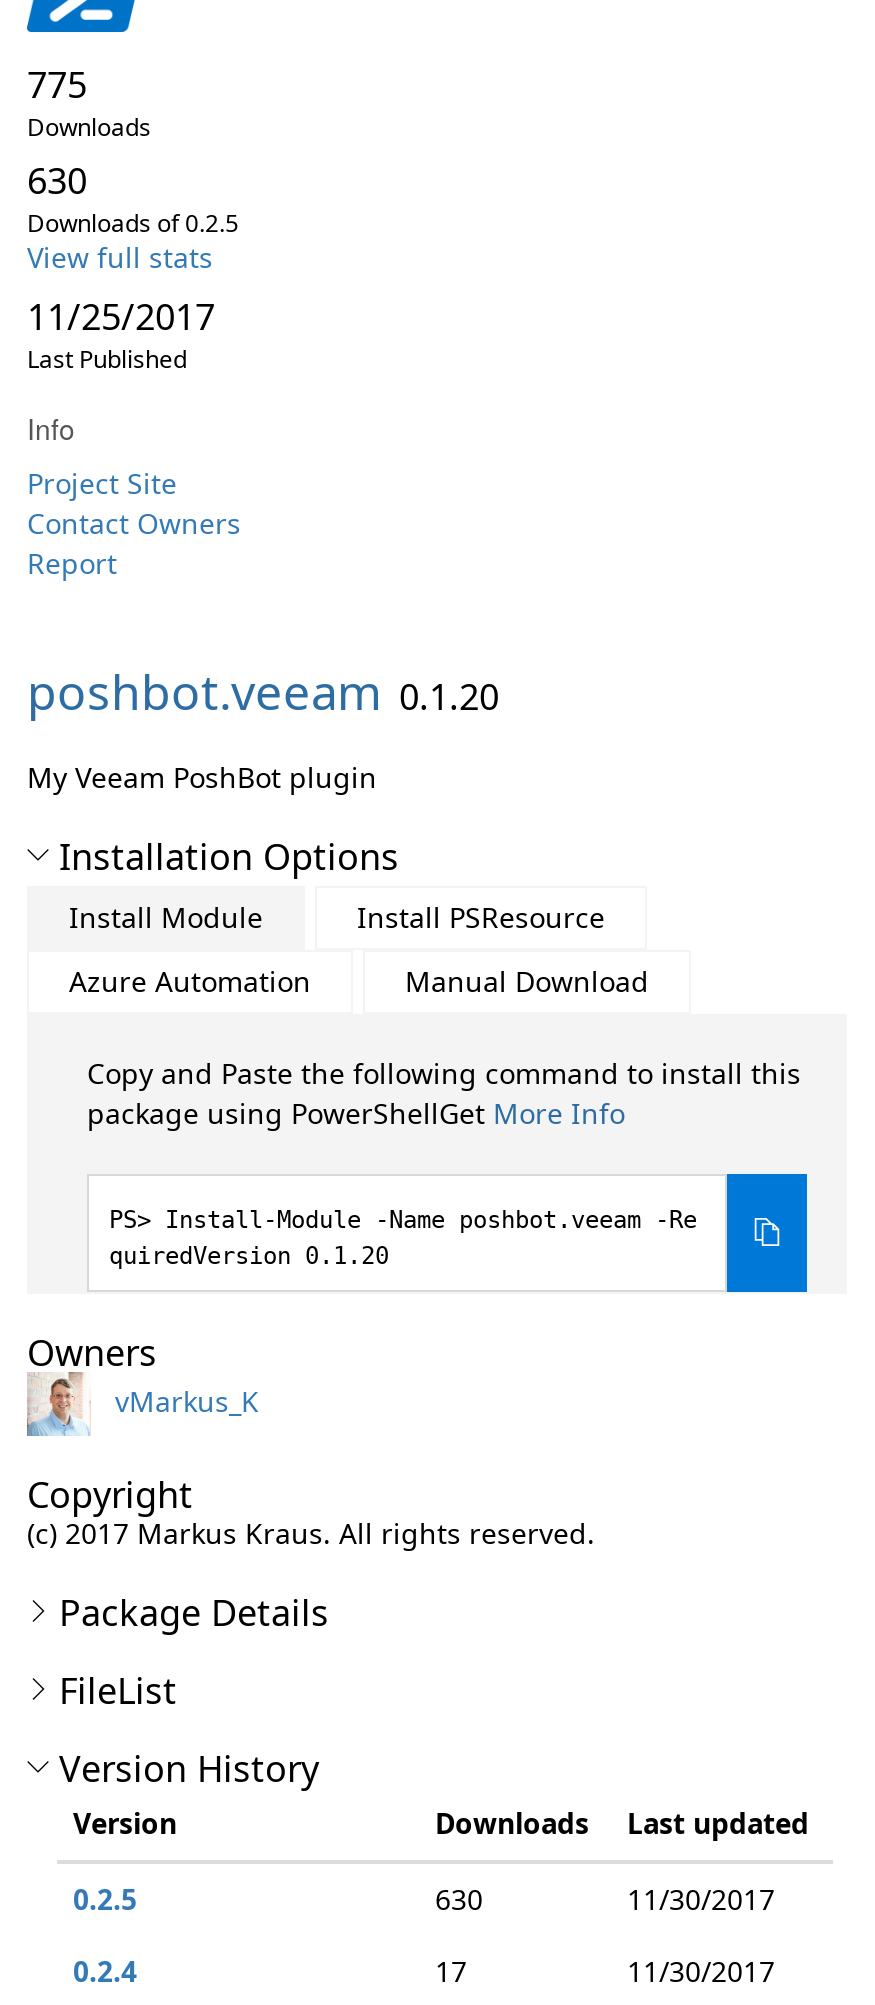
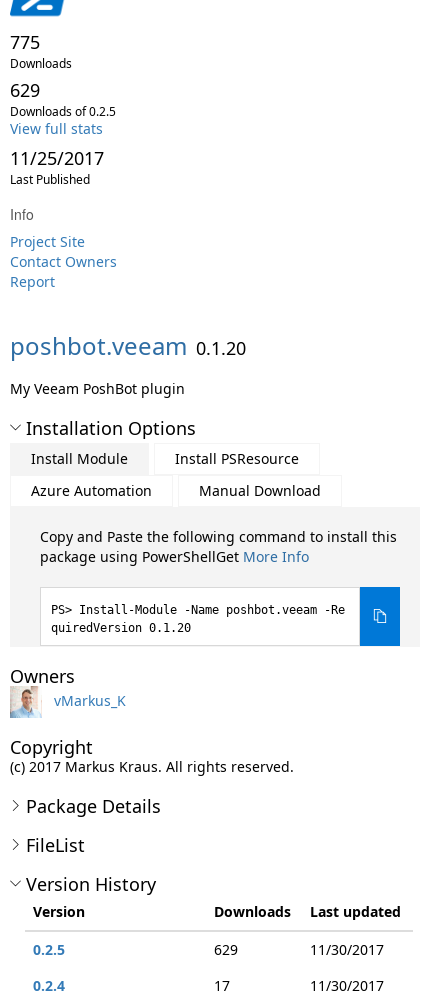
- 630
+ 629

- 630
+ 629
